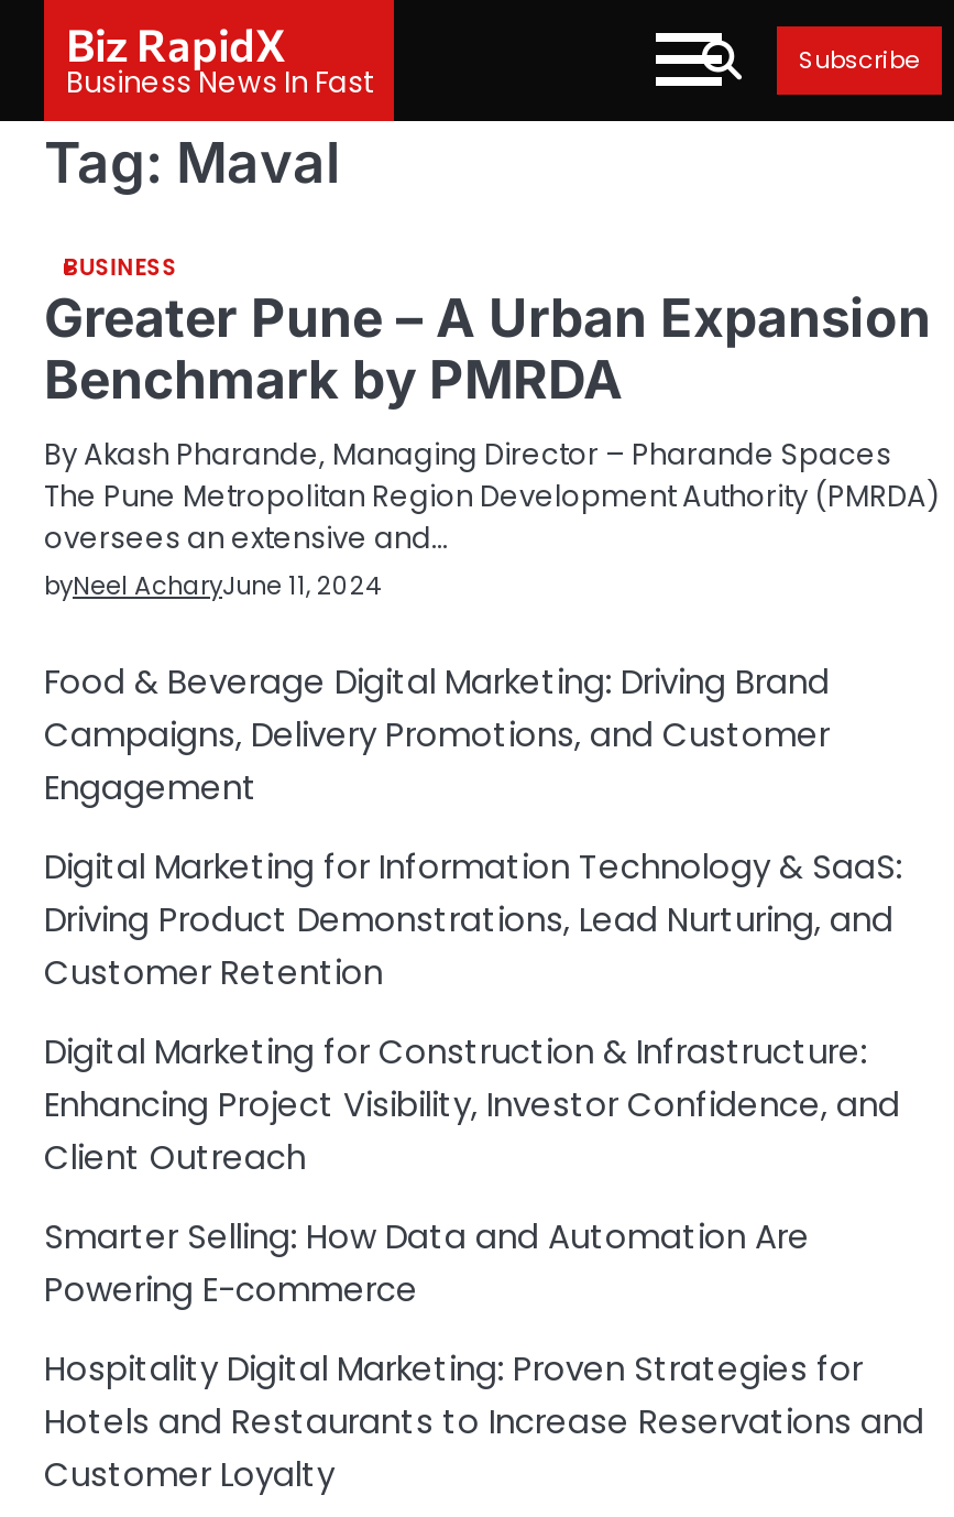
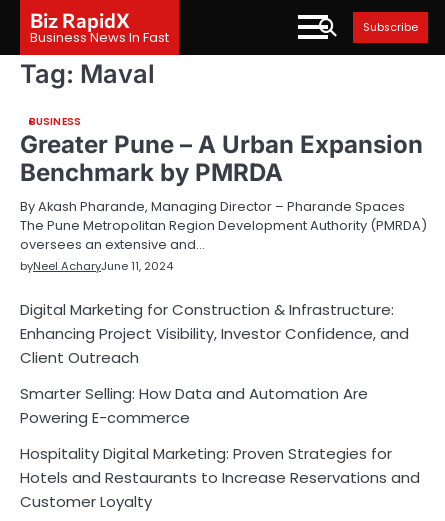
- Food & Beverage Digital Marketing: Driving Brand
- Campaigns, Delivery Promotions, and Customer
- Engagement
- Digital Marketing for Information Technology & SaaS:
- Driving Product Demonstrations, Lead Nurturing, and
- Customer Retention
